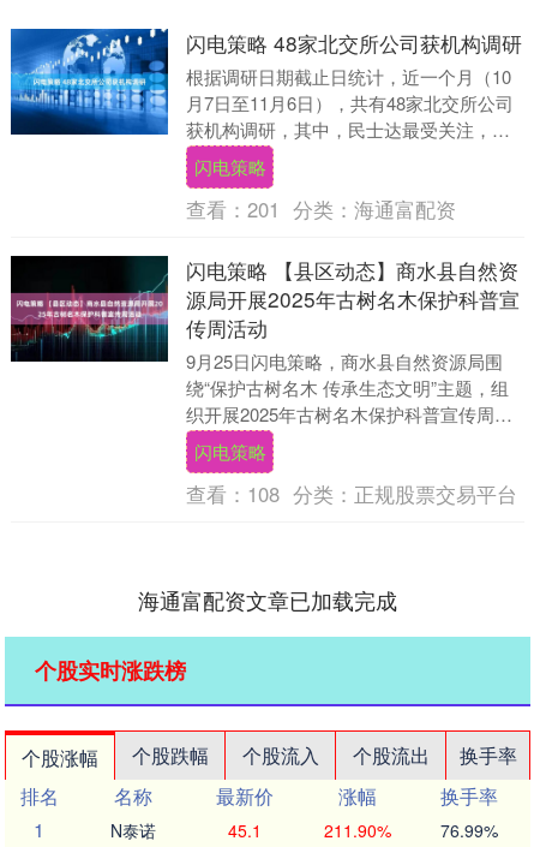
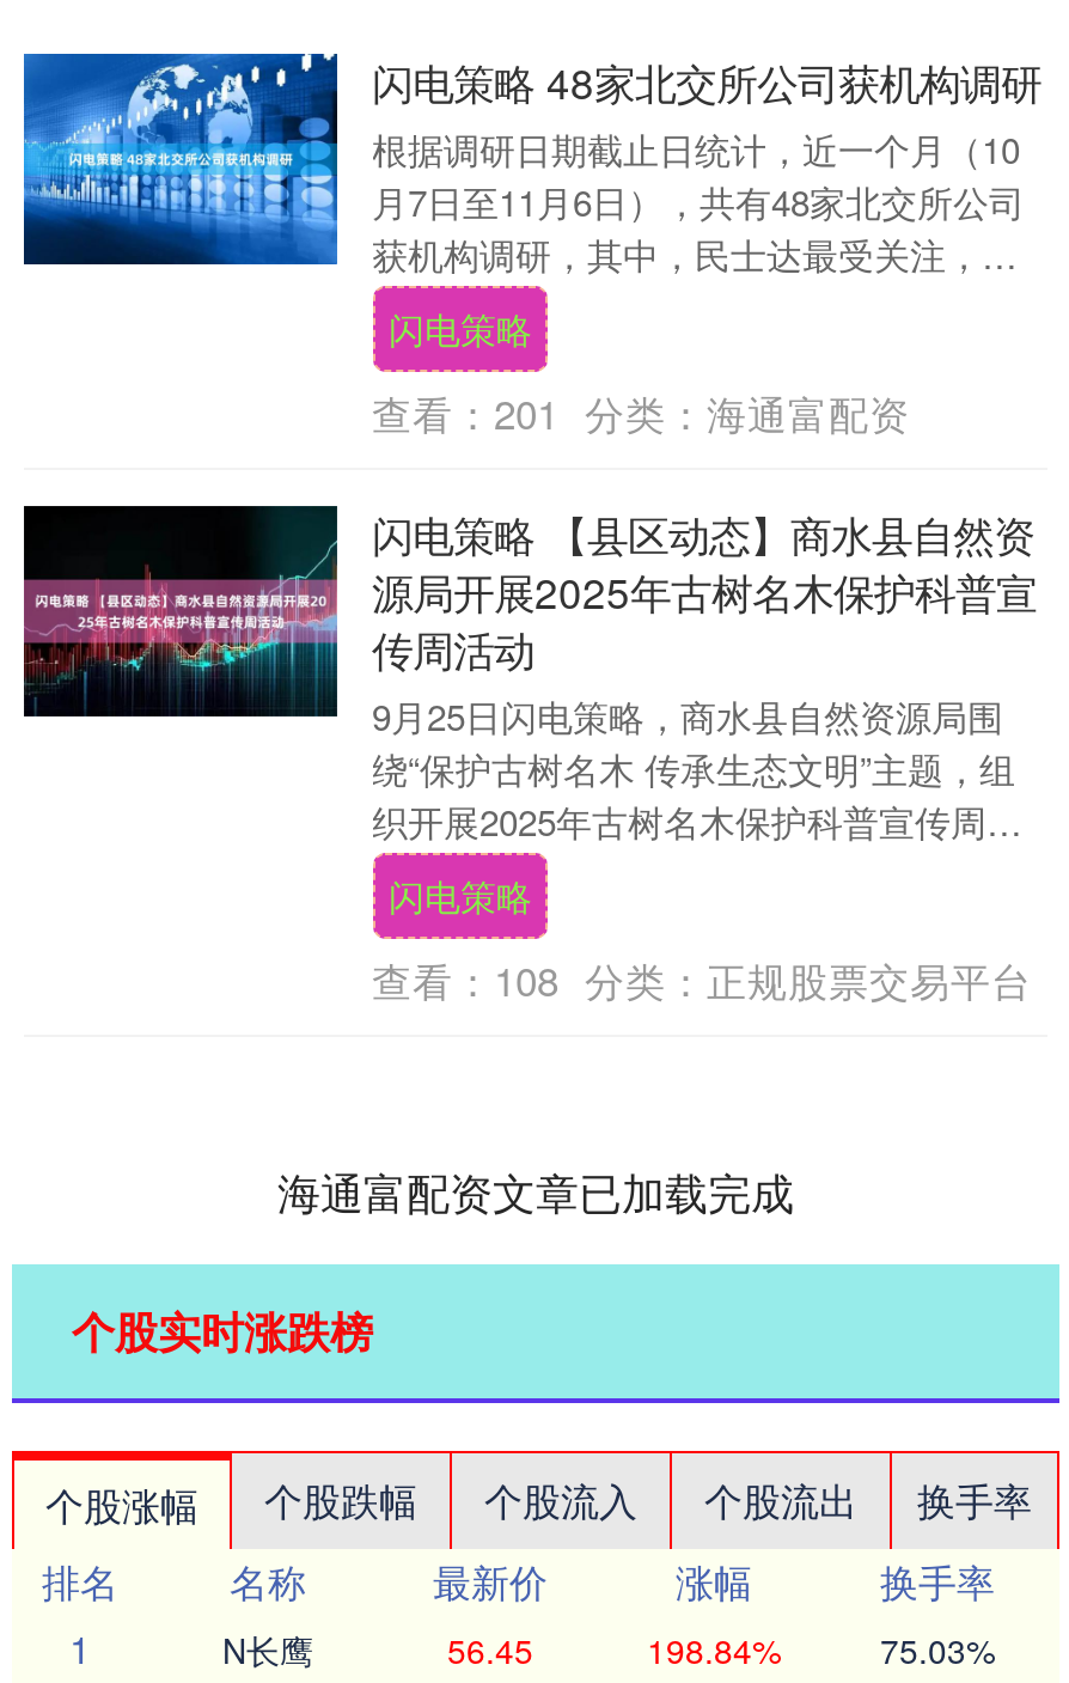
- N泰诺
+ N长鹰

- 45.1
+ 56.45

- 211.90%
+ 198.84%

- 76.99%
+ 75.03%
